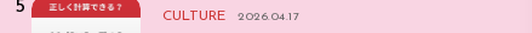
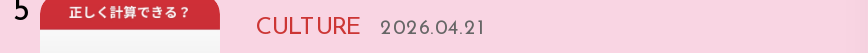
- CULTURE 2026.04.17
+ CULTURE 2026.04.21
